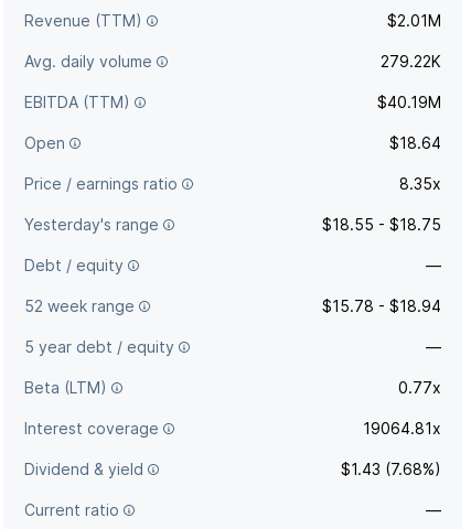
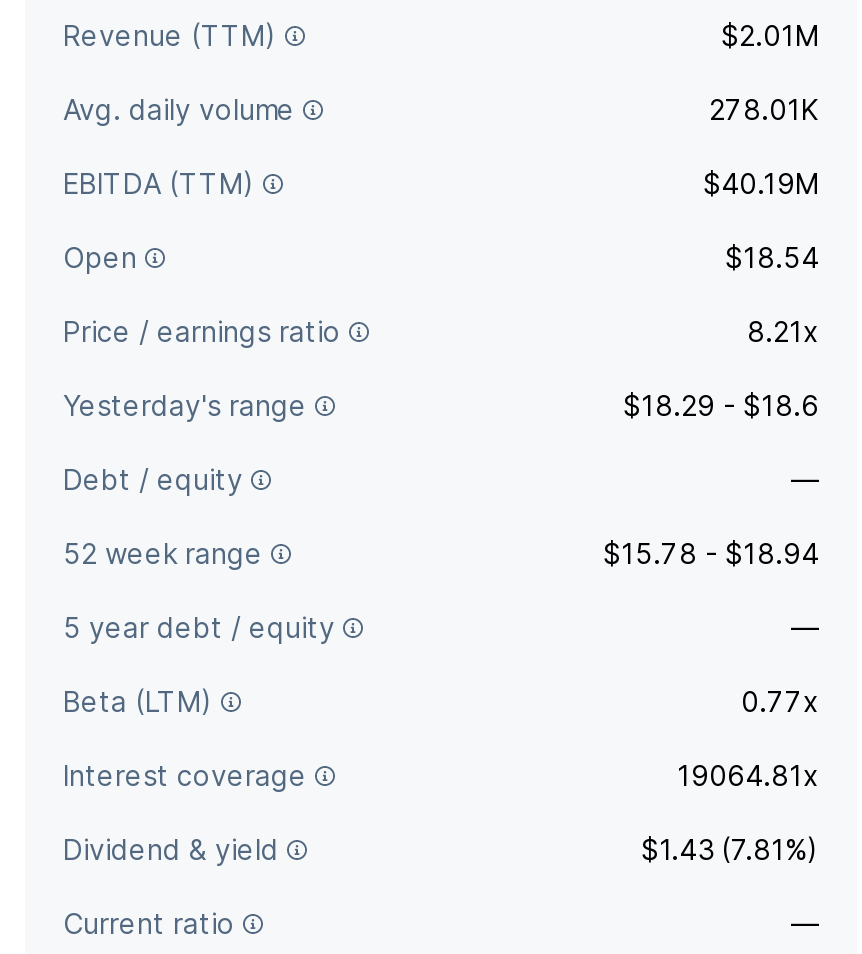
- 279.22K
+ 278.01K

- $18.64
+ $18.54

- 8.35x
+ 8.21x

- $18.55 - $18.75
+ $18.29 - $18.6

- $1.43 (7.68%)
+ $1.43 (7.81%)
